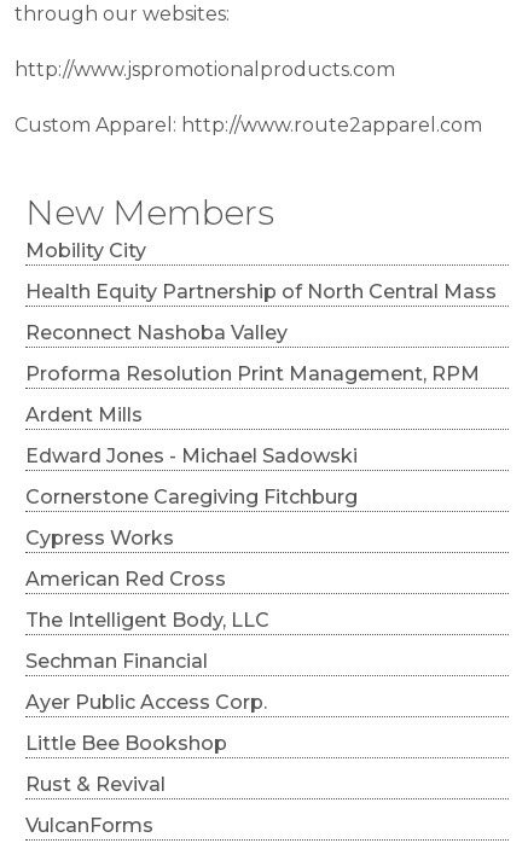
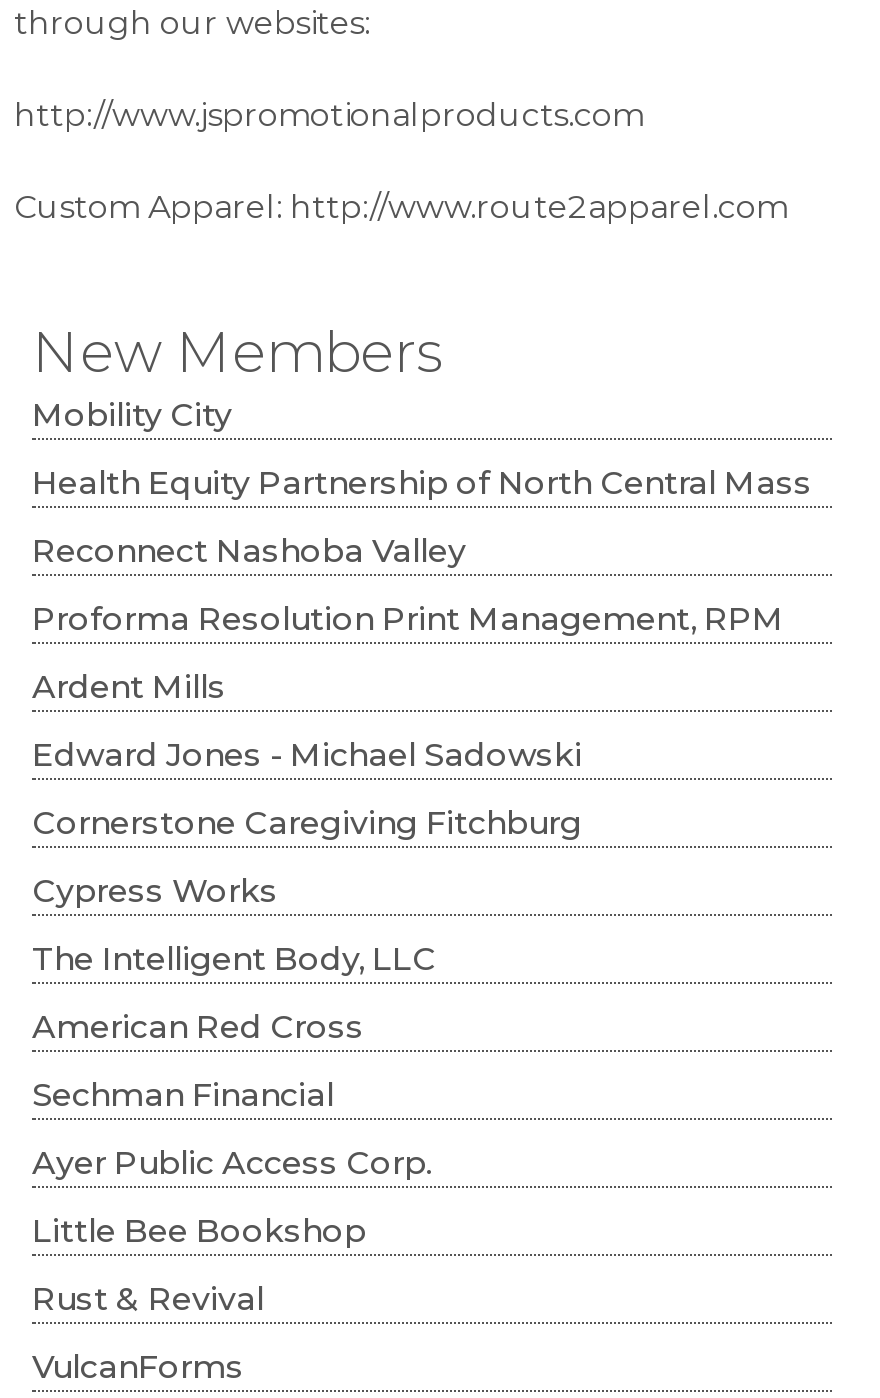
moved down: American Red Cross

moved up: The Intelligent Body, LLC
